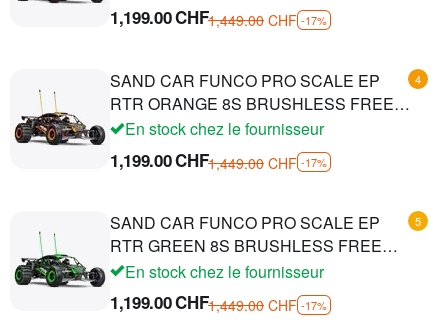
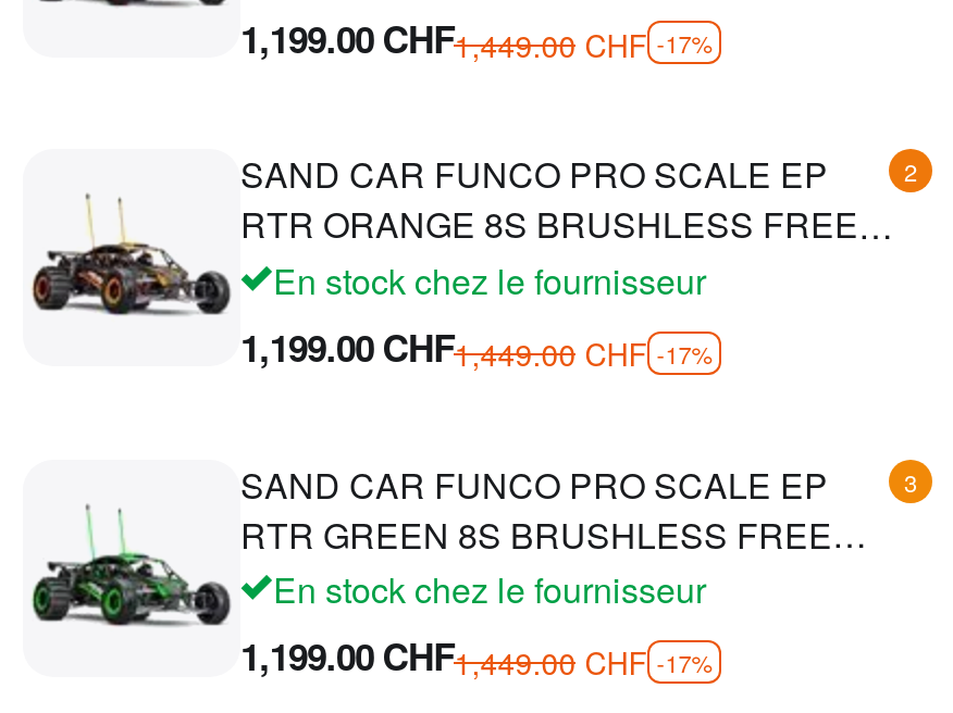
- 4
+ 2

- 5
+ 3
